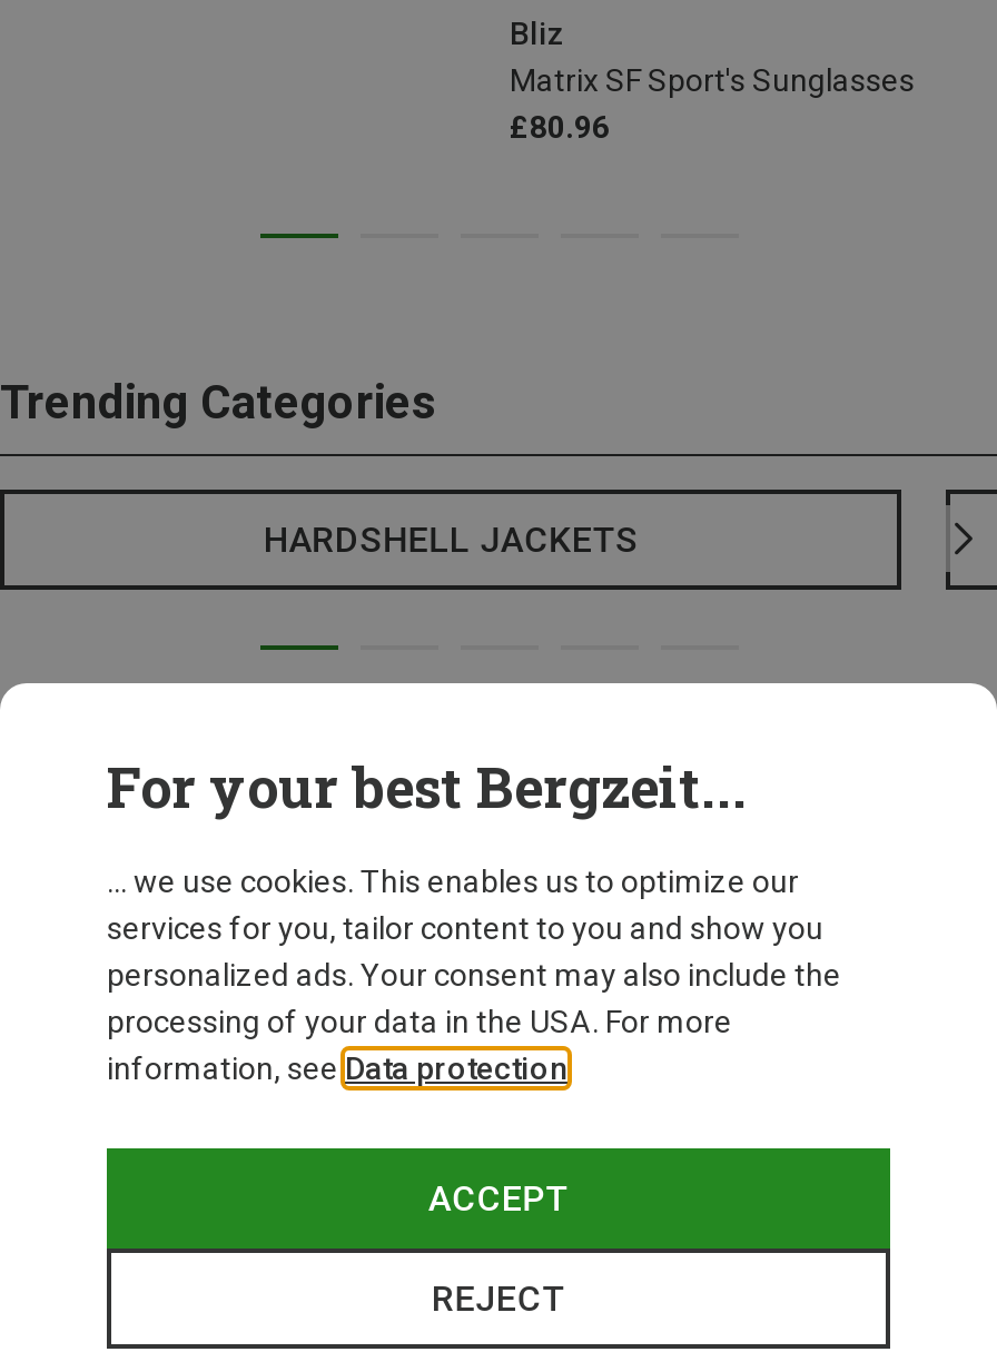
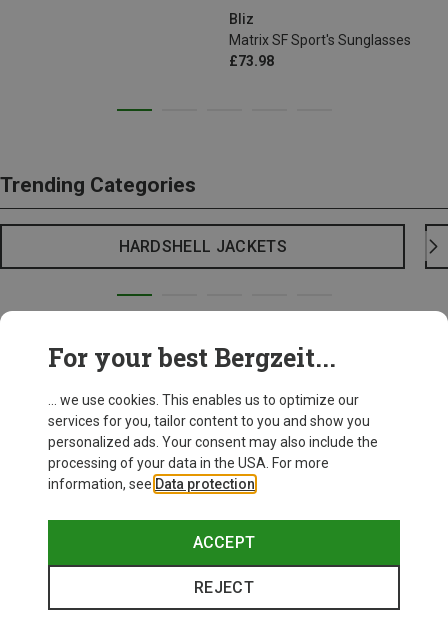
- £80.96
+ £73.98
